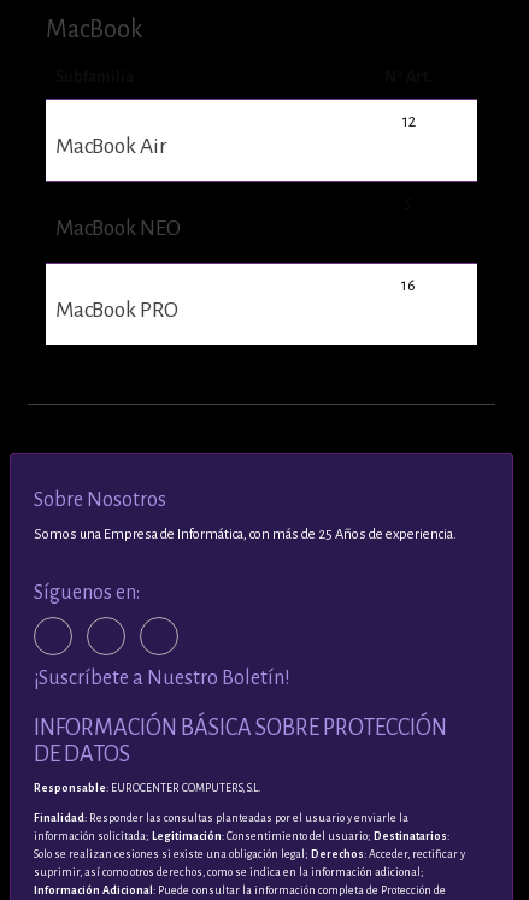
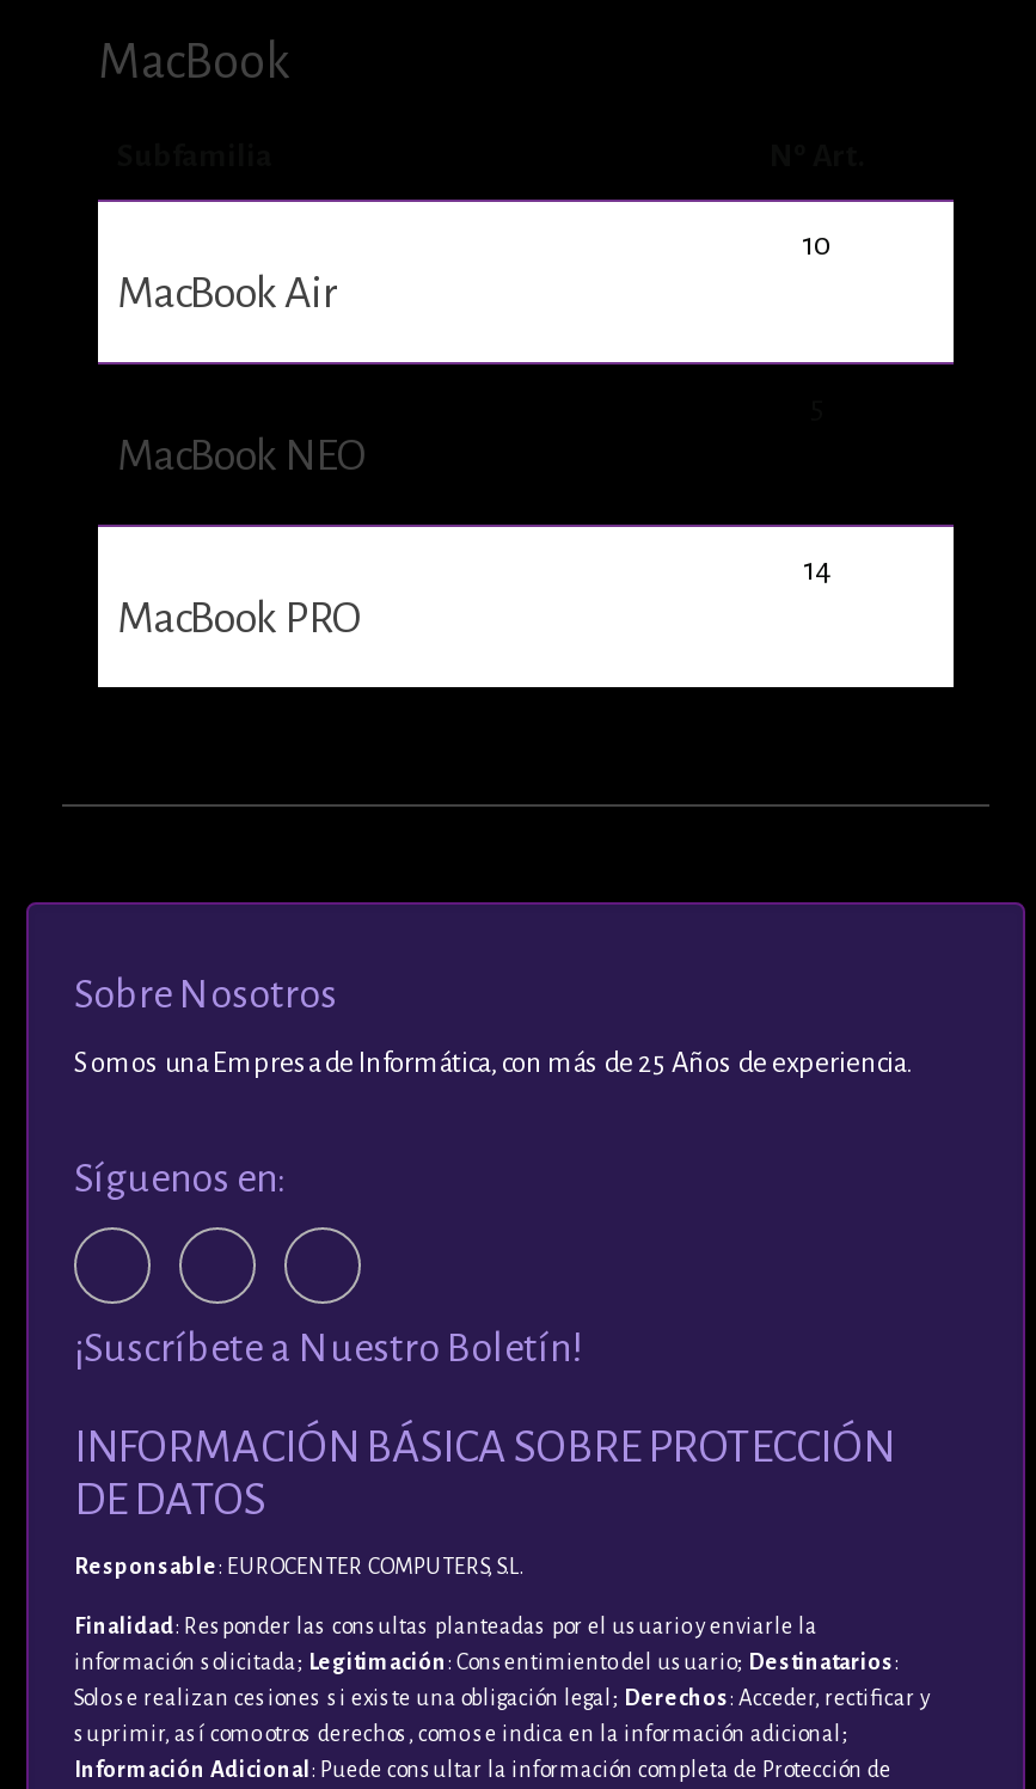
- 12
+ 10

- 16
+ 14
